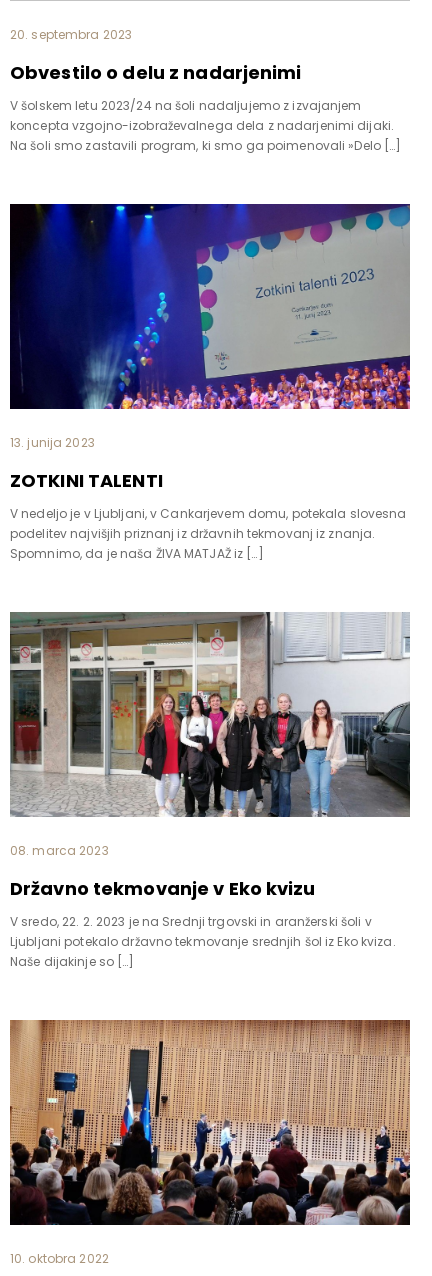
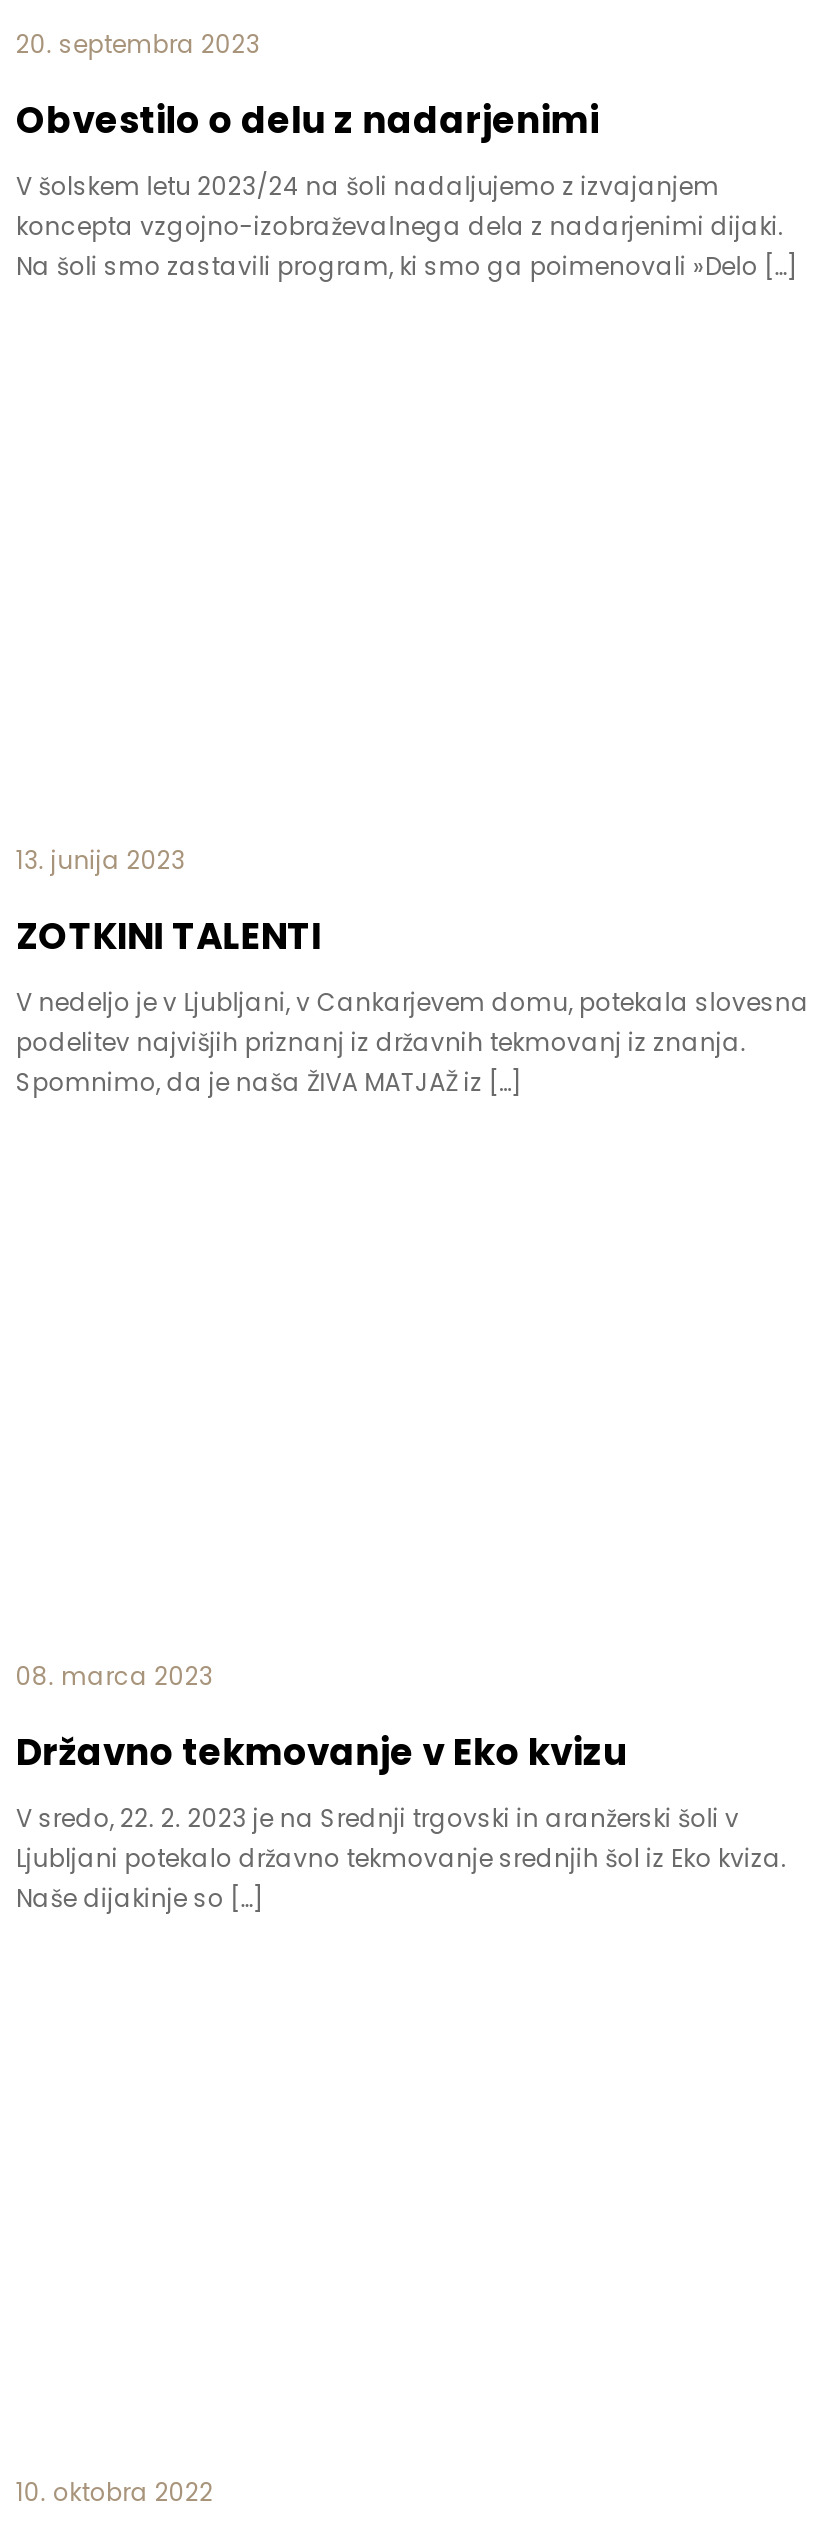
- [image]

- [image]

- [image]
